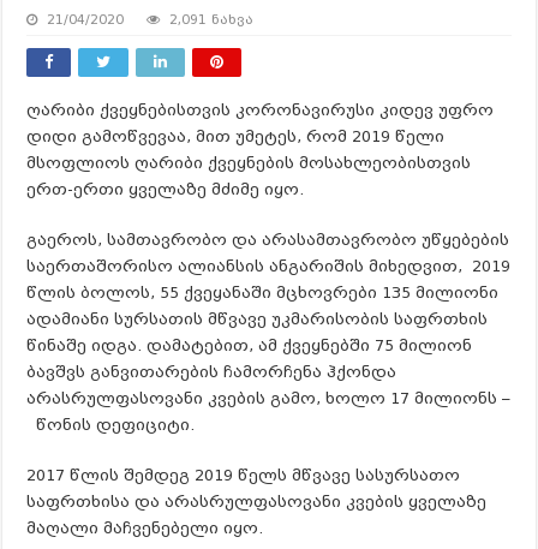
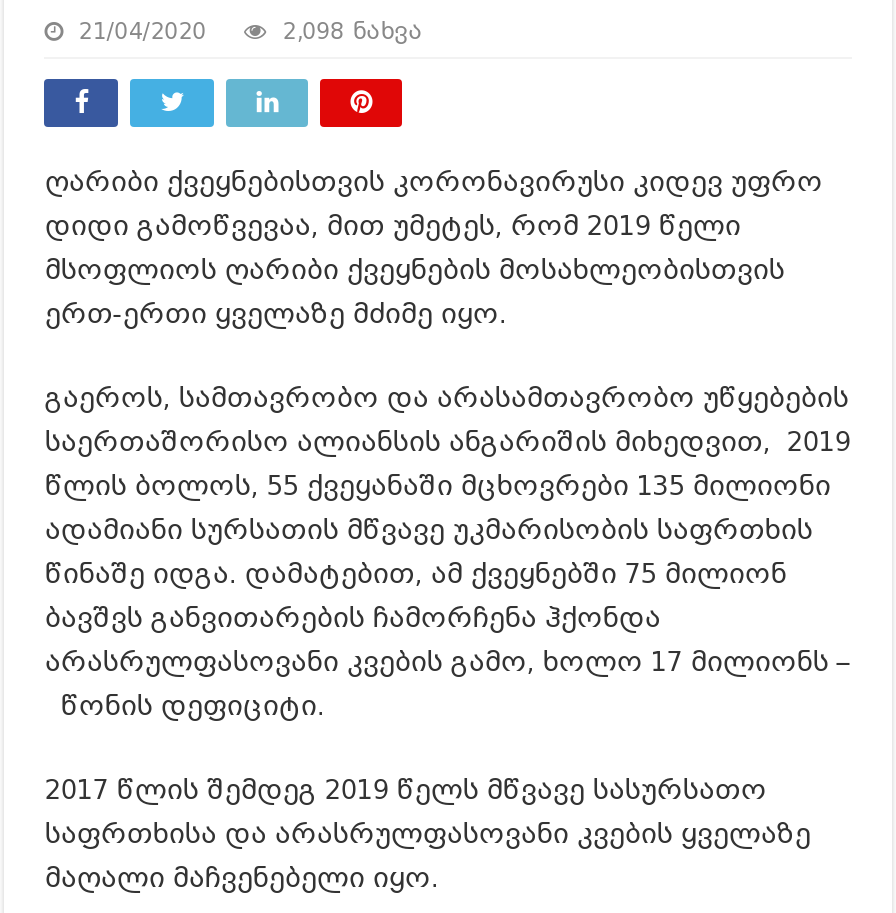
- 2,091 ნახვა
+ 2,098 ნახვა
